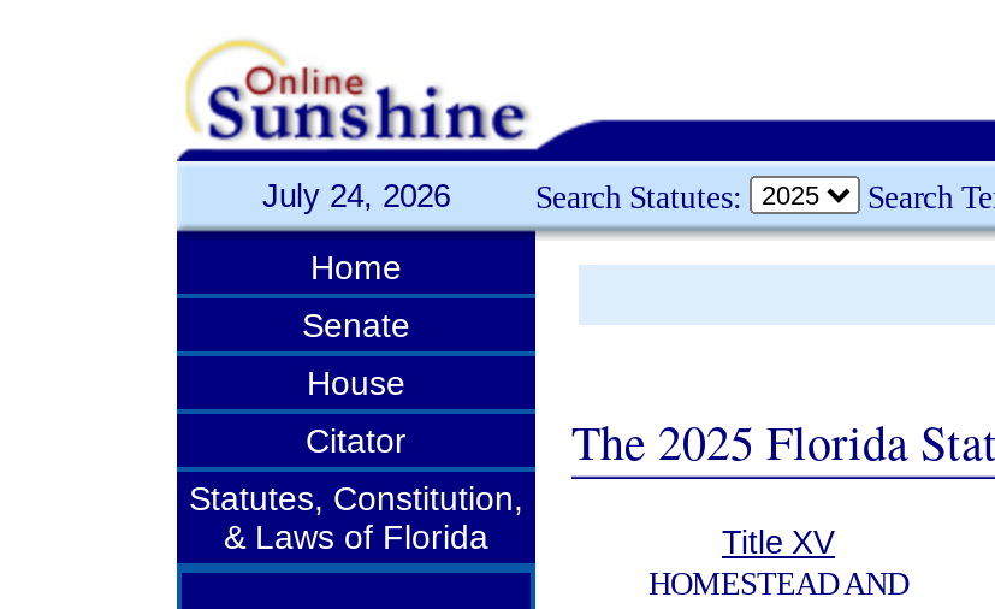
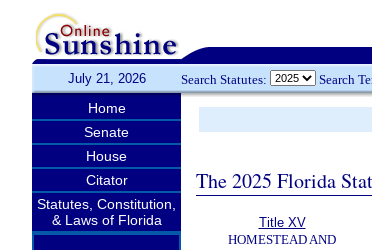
- July 24, 2026
+ July 21, 2026
